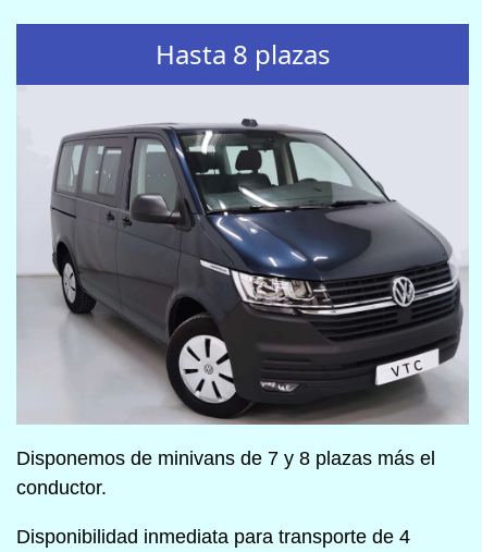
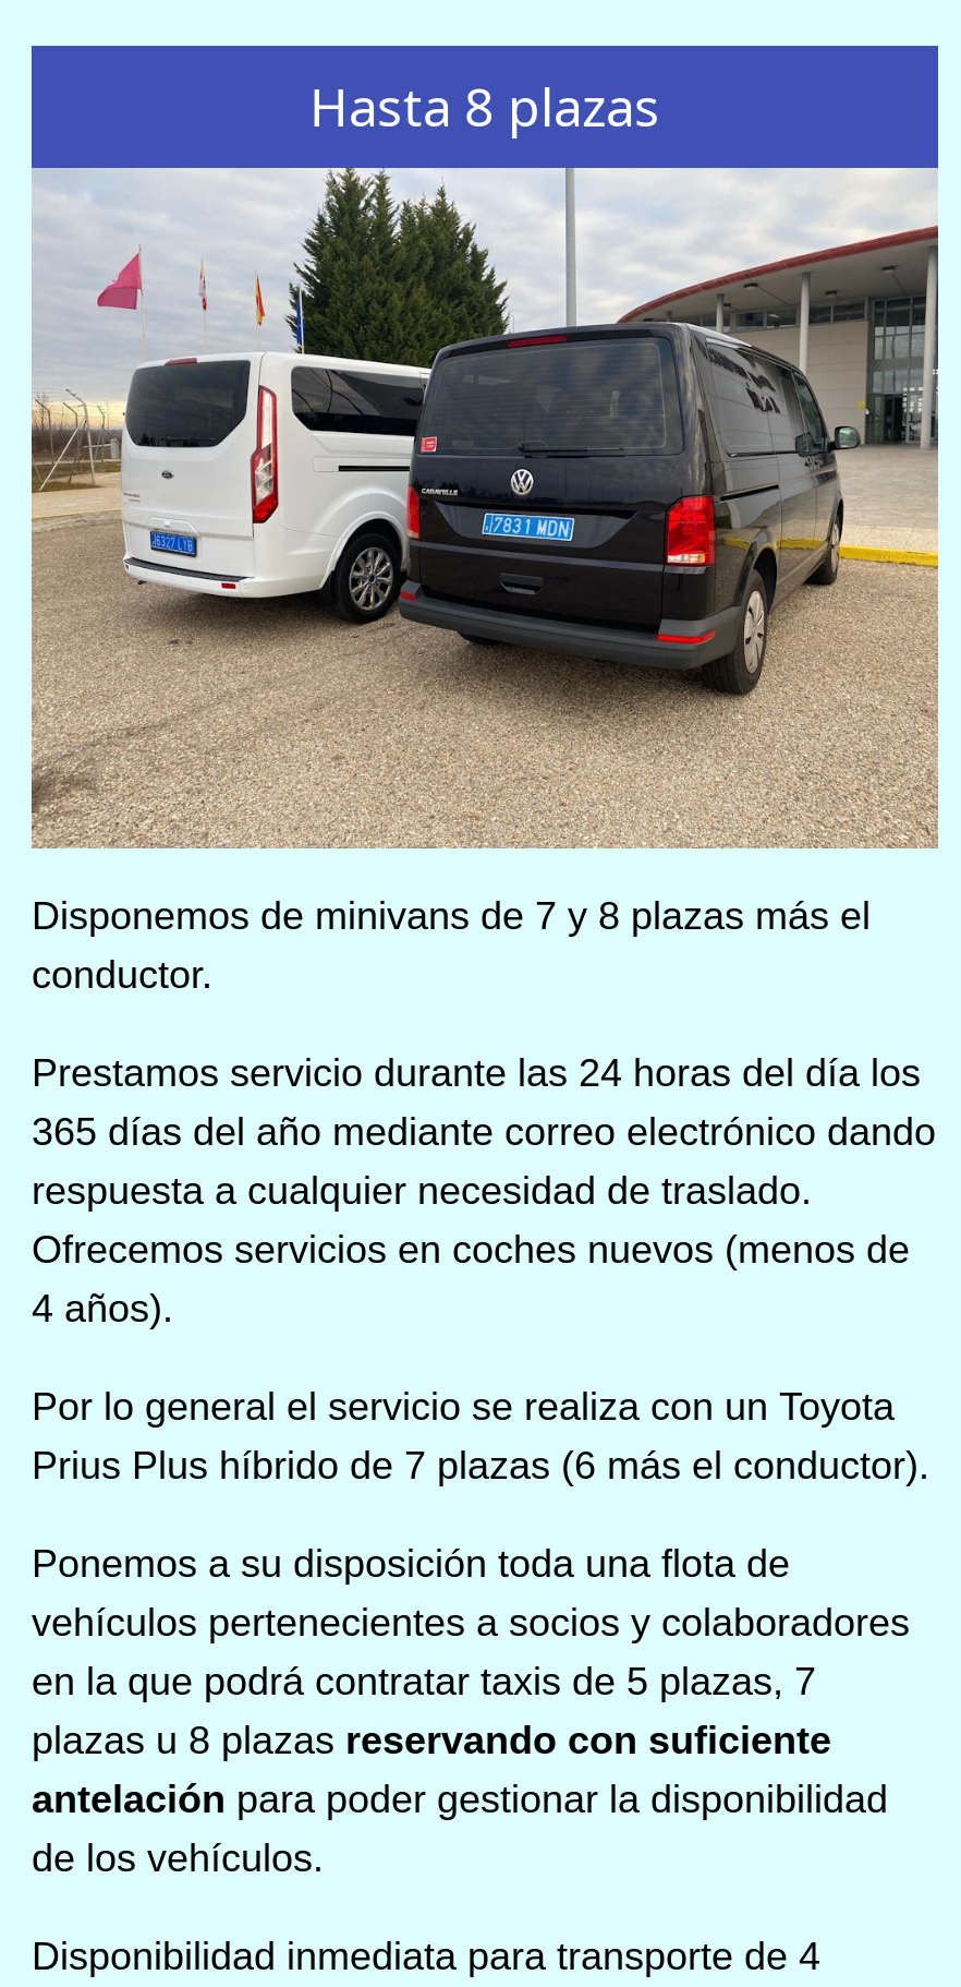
- [image]
+ [image]

+ Prestamos servicio durante las 24 horas del día los
+ 365 días del año mediante correo electrónico dando
+ respuesta a cualquier necesidad de traslado.
+ Ofrecemos servicios en coches nuevos (menos de
+ 4 años).
+ Por lo general el servicio se realiza con un Toyota
+ Prius Plus híbrido de 7 plazas (6 más el conductor).
+ Ponemos a su disposición toda una flota de
+ vehículos pertenecientes a socios y colaboradores
+ en la que podrá contratar taxis de 5 plazas, 7
+ plazas u 8 plazas reservando con suficiente
+ antelación para poder gestionar la disponibilidad
+ de los vehículos.
